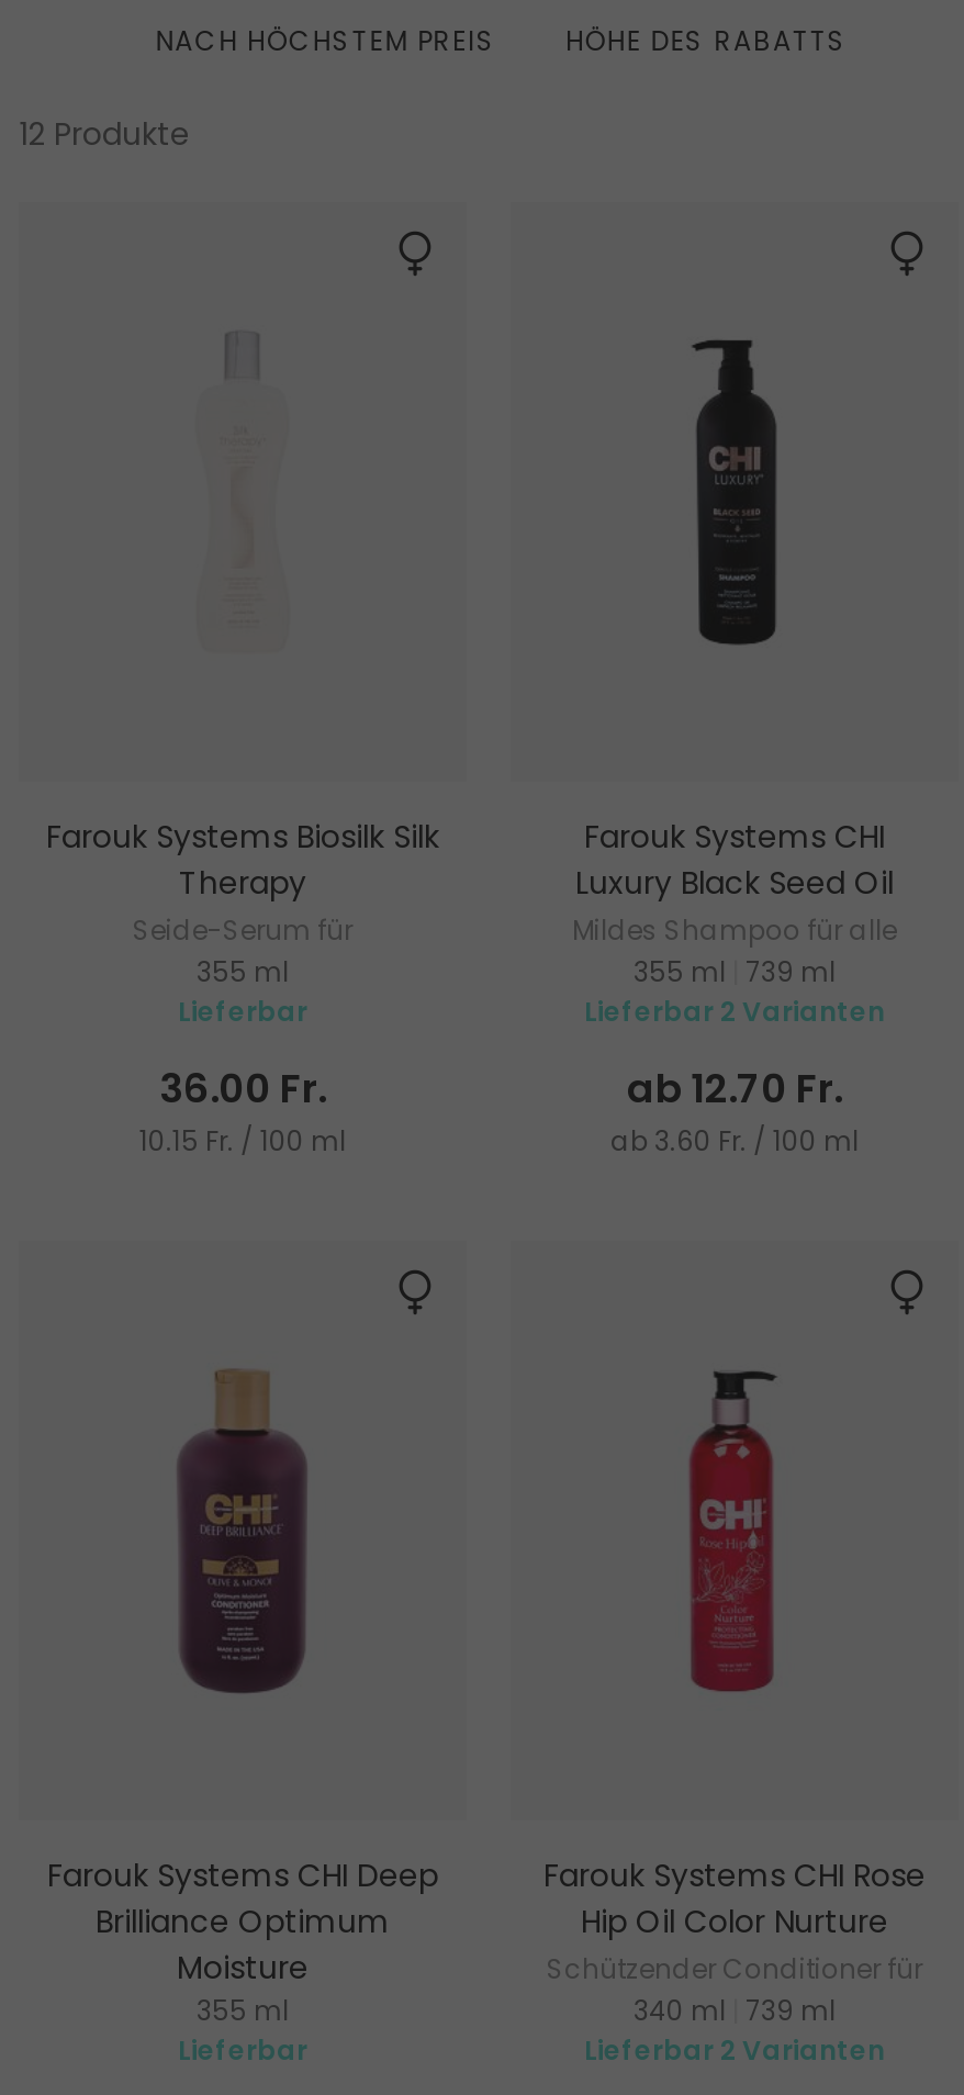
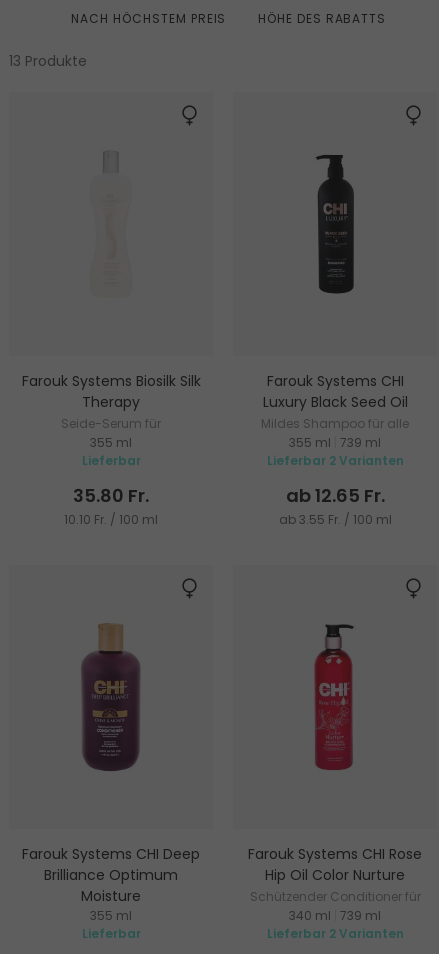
- 12 Produkte
+ 13 Produkte

- 36.00 Fr.
+ 35.80 Fr.

- ab 12.70 Fr.
+ ab 12.65 Fr.

- 10.15 Fr. / 100 ml
+ 10.10 Fr. / 100 ml

- ab 3.60 Fr. / 100 ml
+ ab 3.55 Fr. / 100 ml
